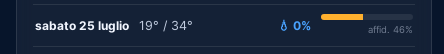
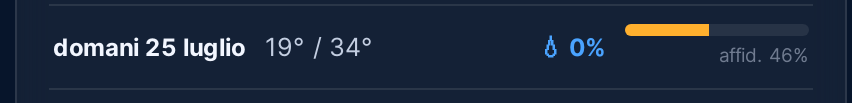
- sabato 25 luglio
+ domani 25 luglio
